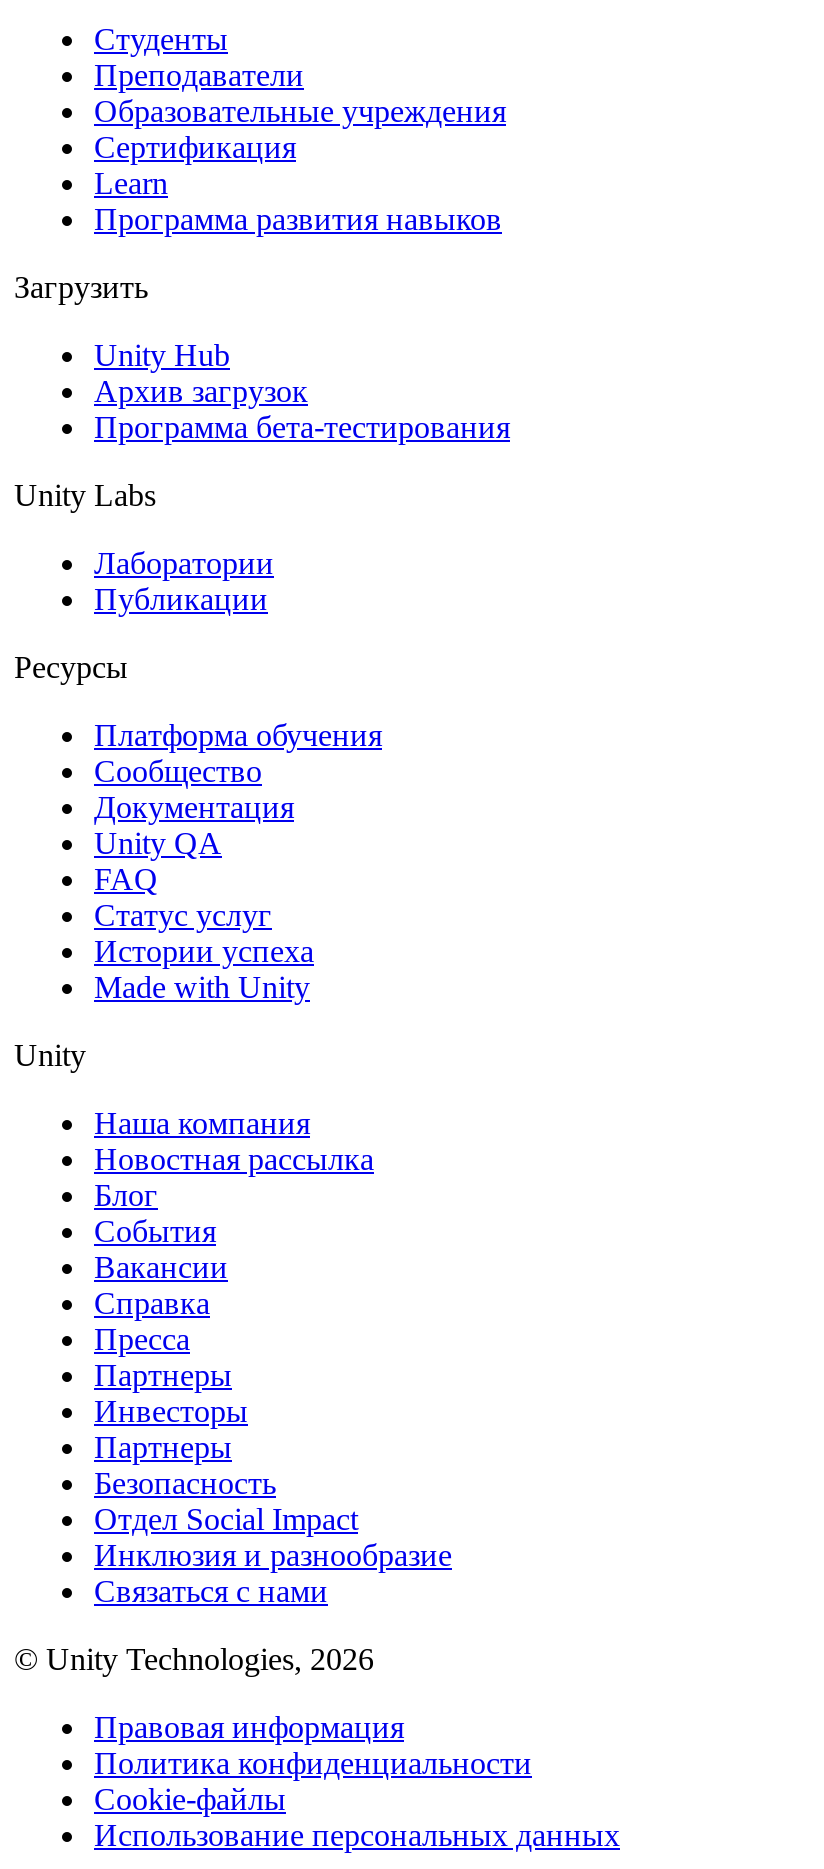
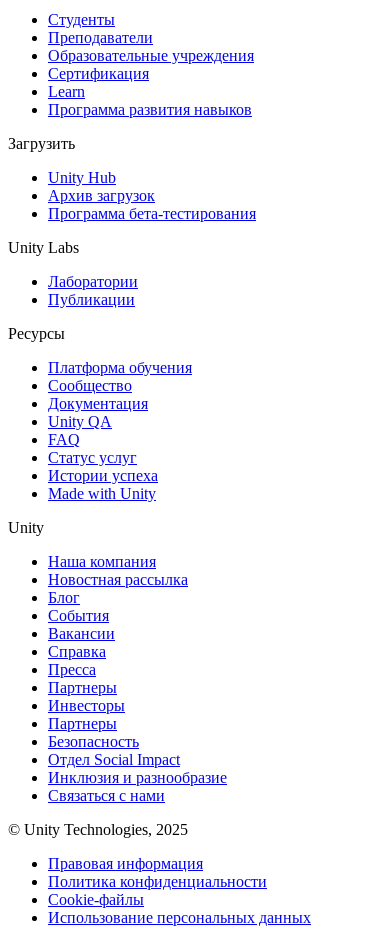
- © Unity Technologies, 2026
+ © Unity Technologies, 2025
